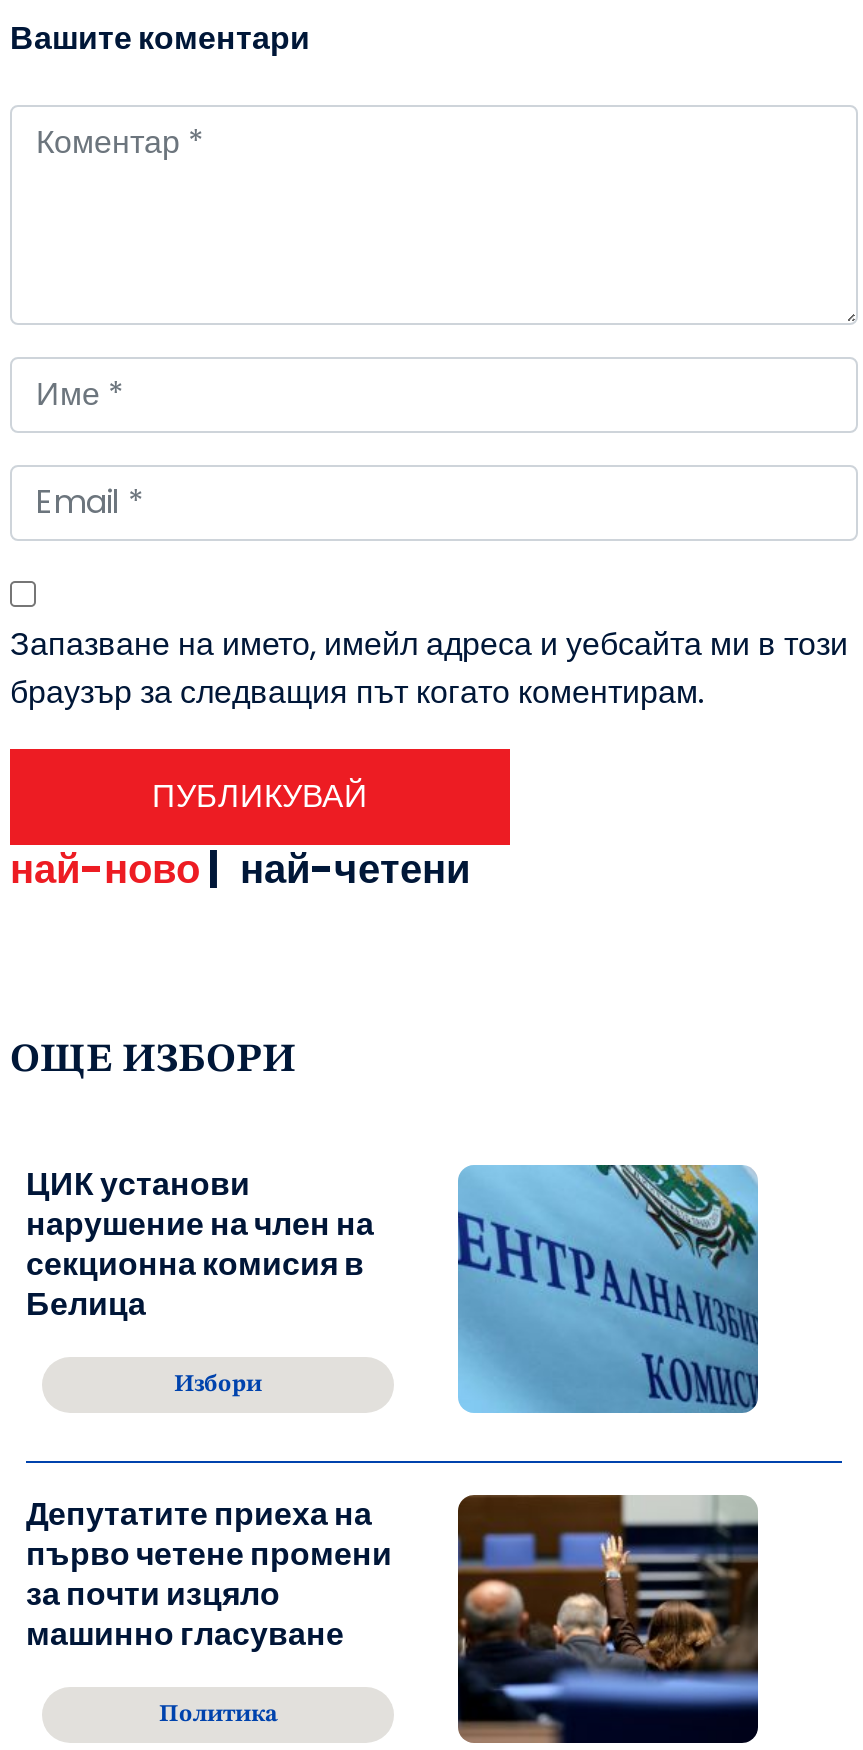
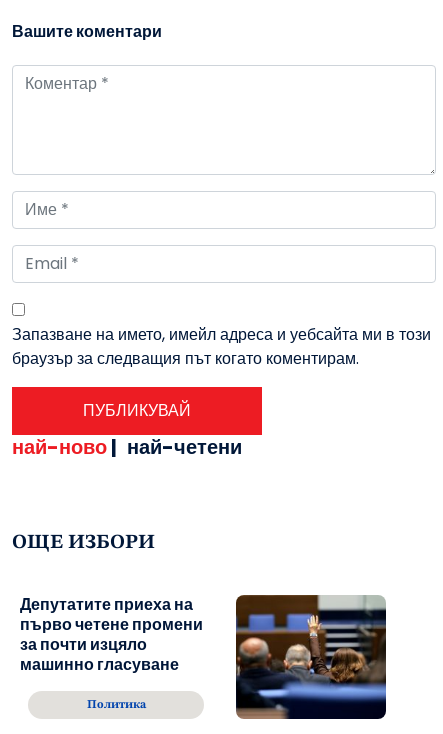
- ЦИК установи
- нарушение на член на
- секционна комисия в
- Белица
- Избори

- [image]
